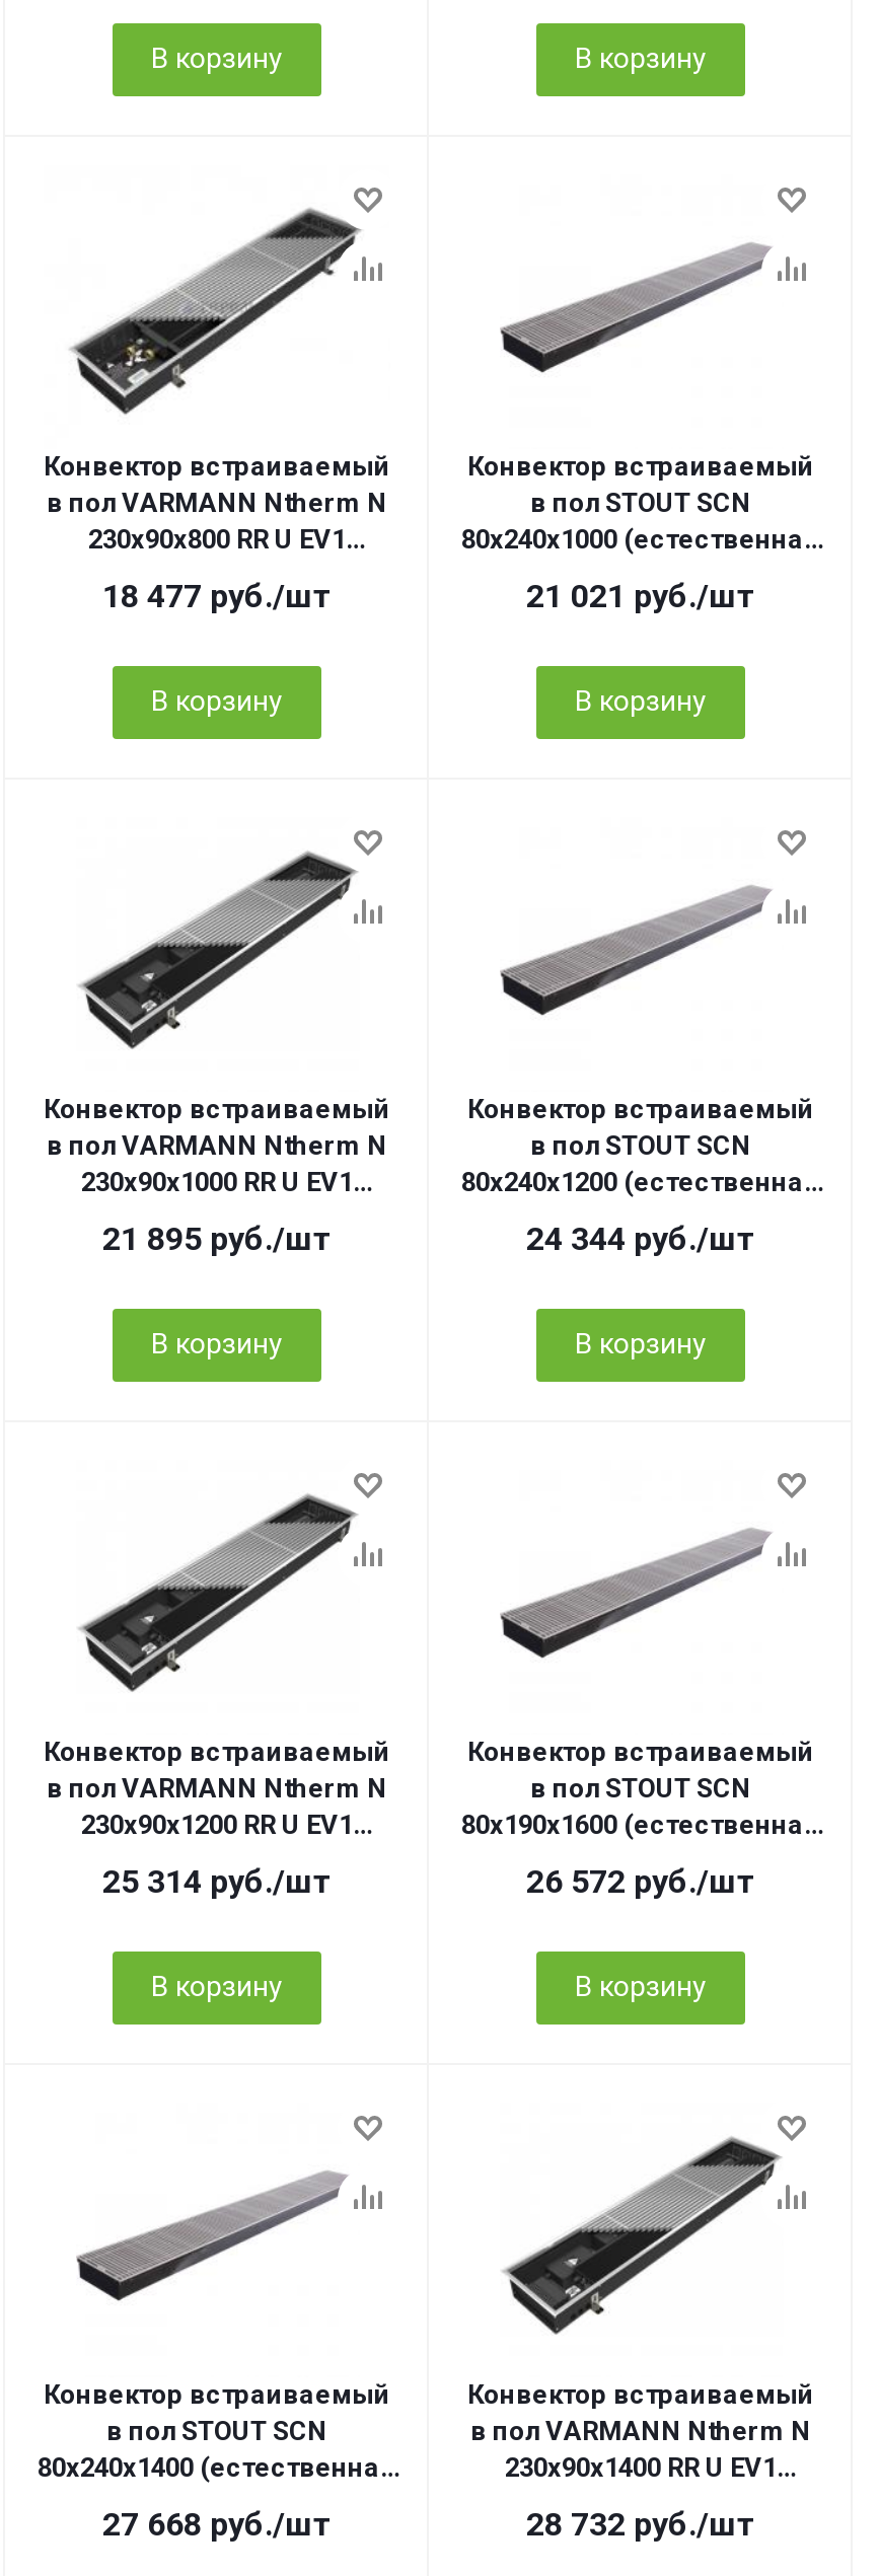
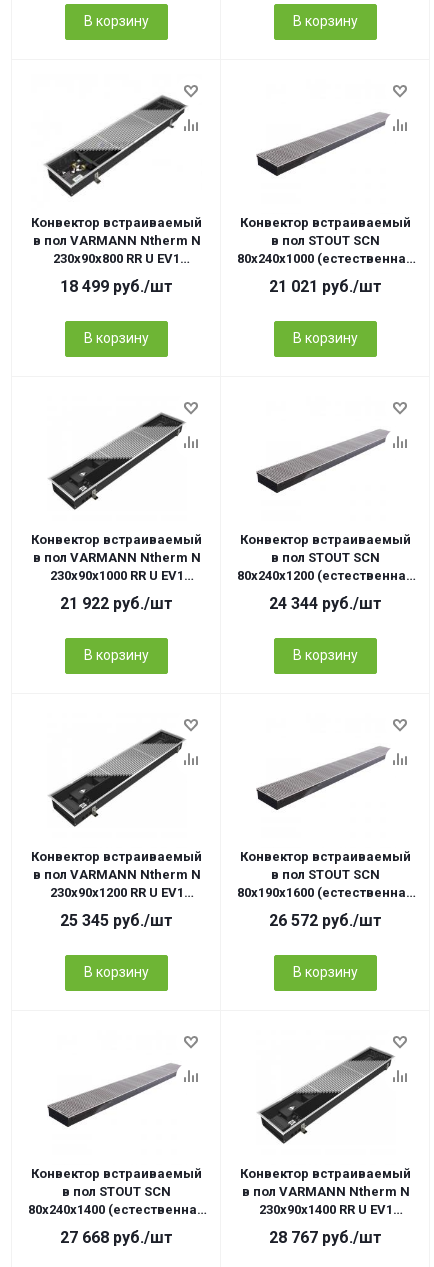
- 18 477 руб./шт
+ 18 499 руб./шт

- 21 895 руб./шт
+ 21 922 руб./шт

- 25 314 руб./шт
+ 25 345 руб./шт

- 28 732 руб./шт
+ 28 767 руб./шт
